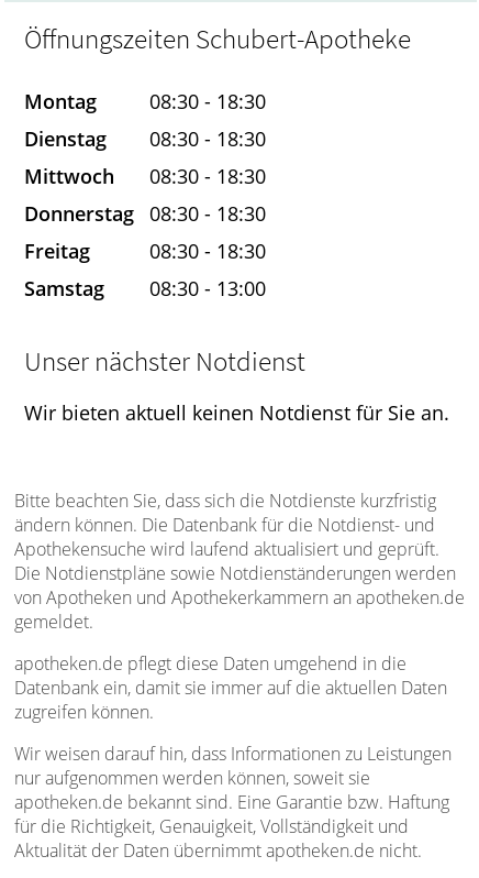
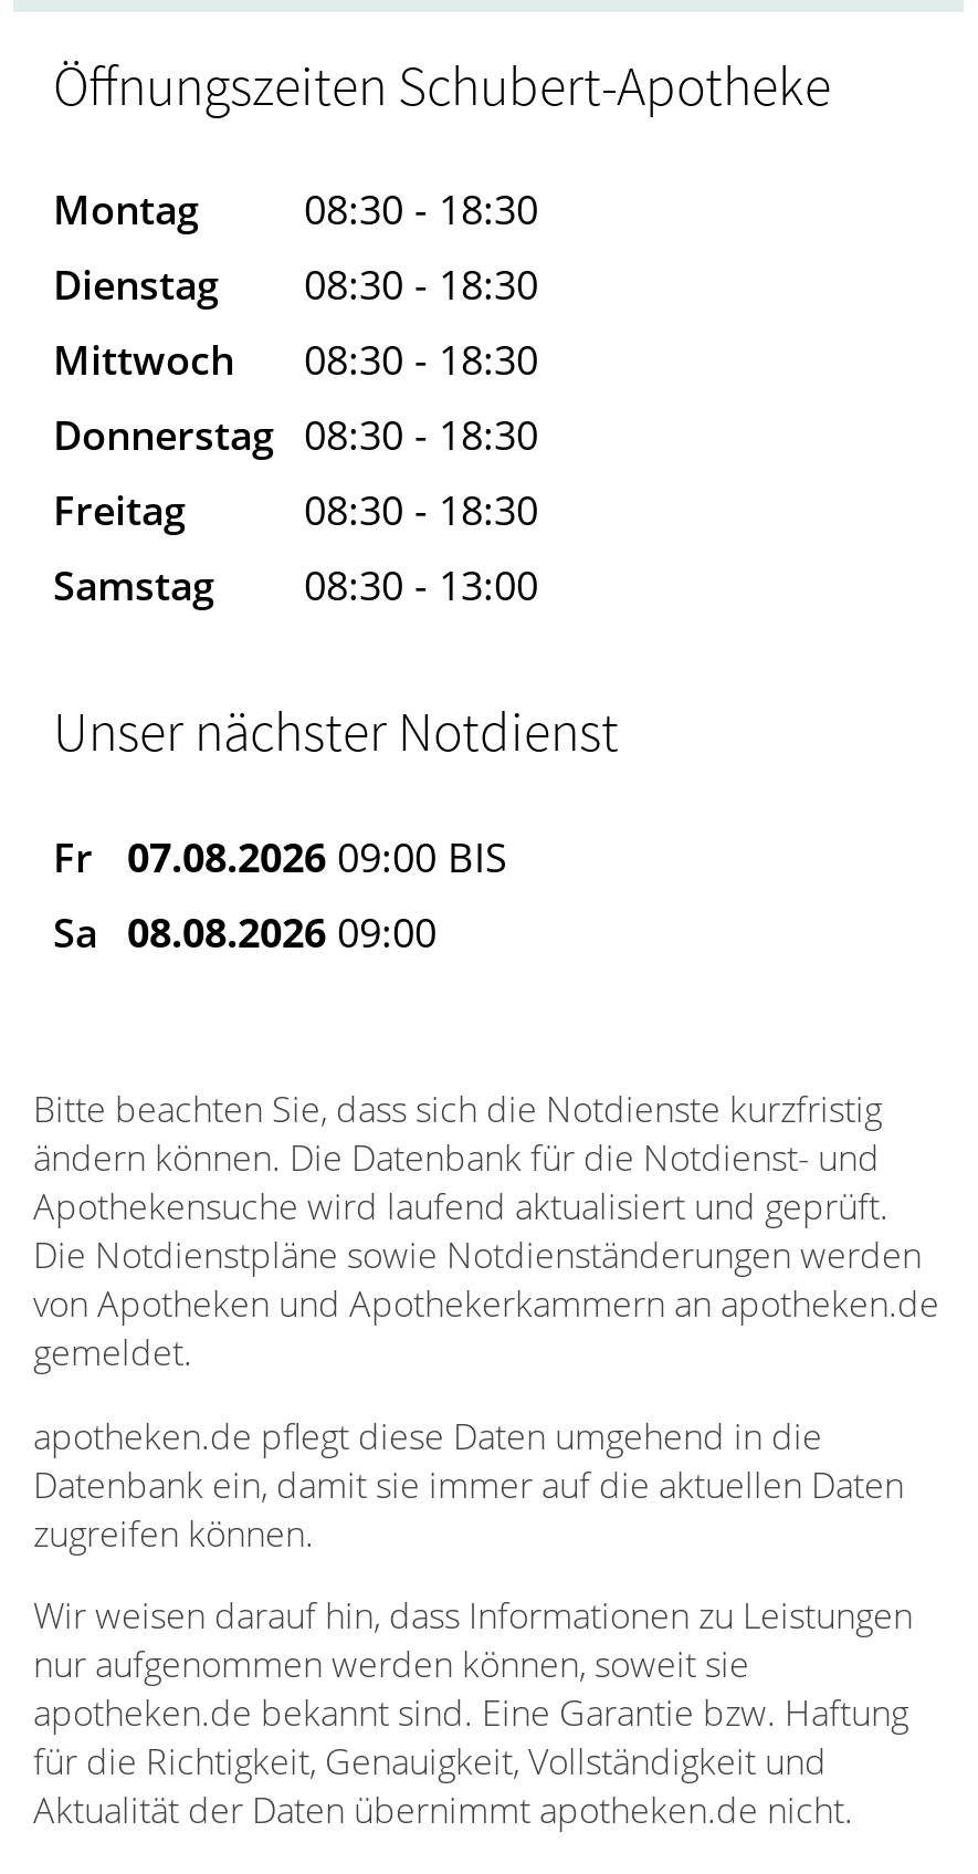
- Wir bieten aktuell keinen Notdienst für Sie an.
+ Fr
+ 07.08.2026 09:00 BIS
+ Sa 08.08.2026 09:00
